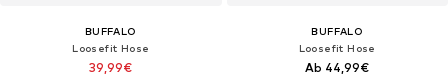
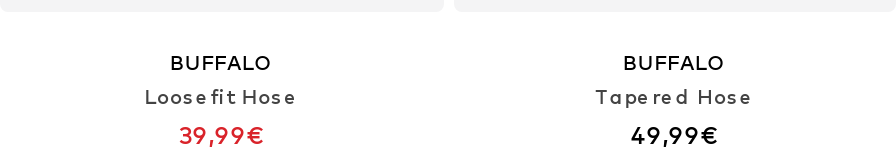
- Loosefit Hose
- Ab 44,99€
+ Tapered Hose
+ 49,99€
